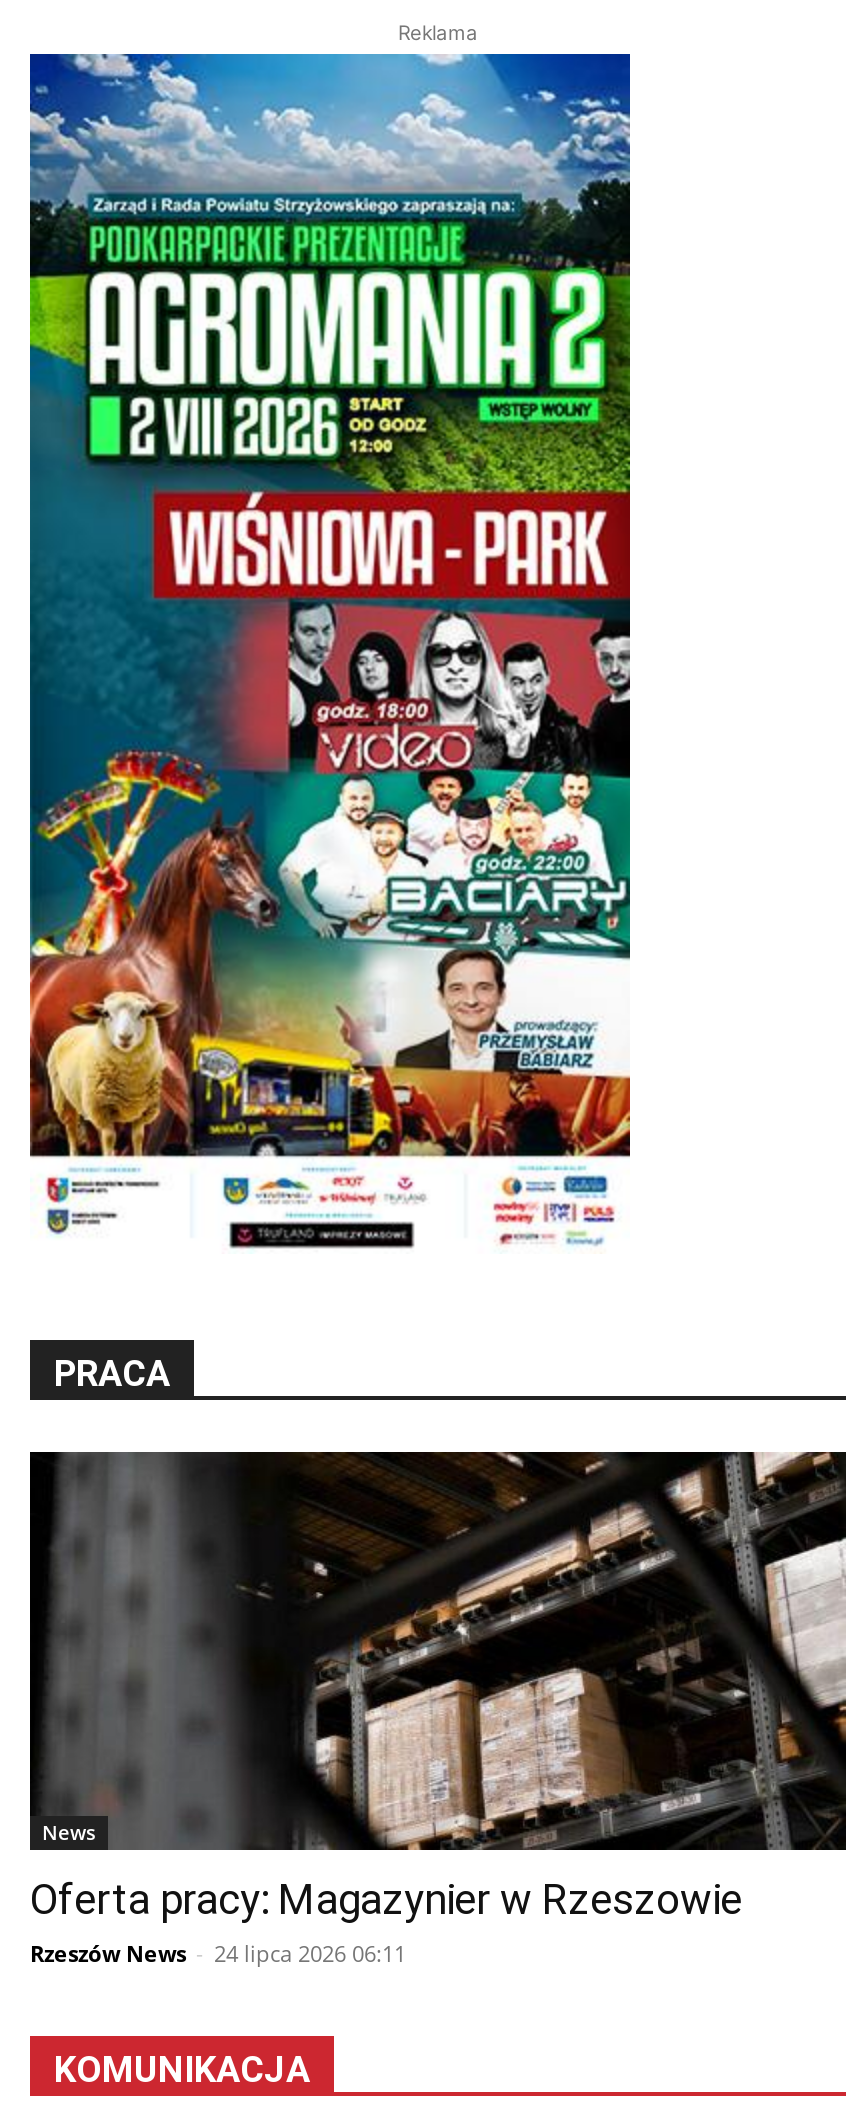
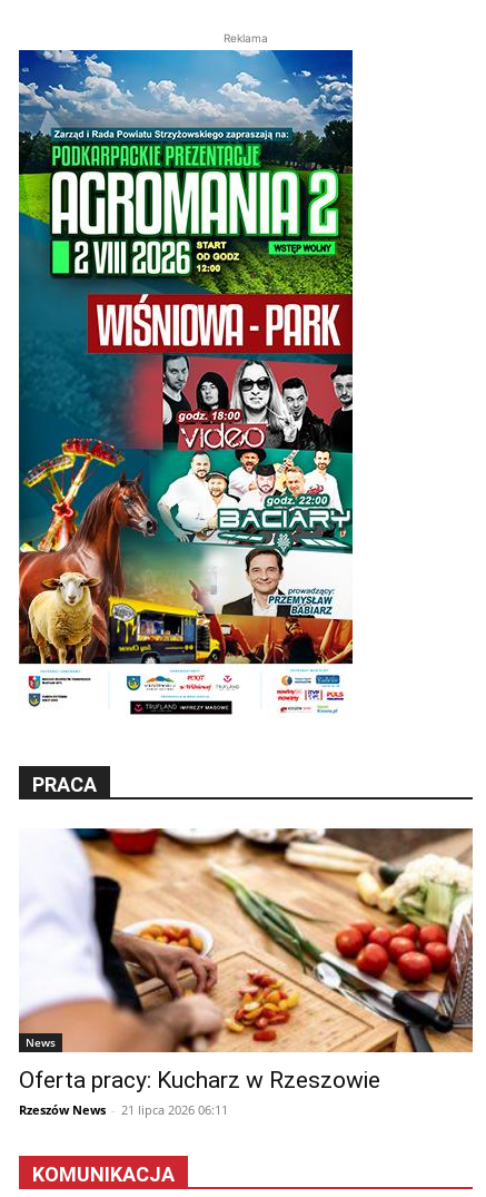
- [image]
- Oferta pracy: Magazynier w Rzeszowie
+ [image]
+ Oferta pracy: Kucharz w Rzeszowie

- Rzeszów News - 24 lipca 2026 06:11
+ Rzeszów News - 21 lipca 2026 06:11
